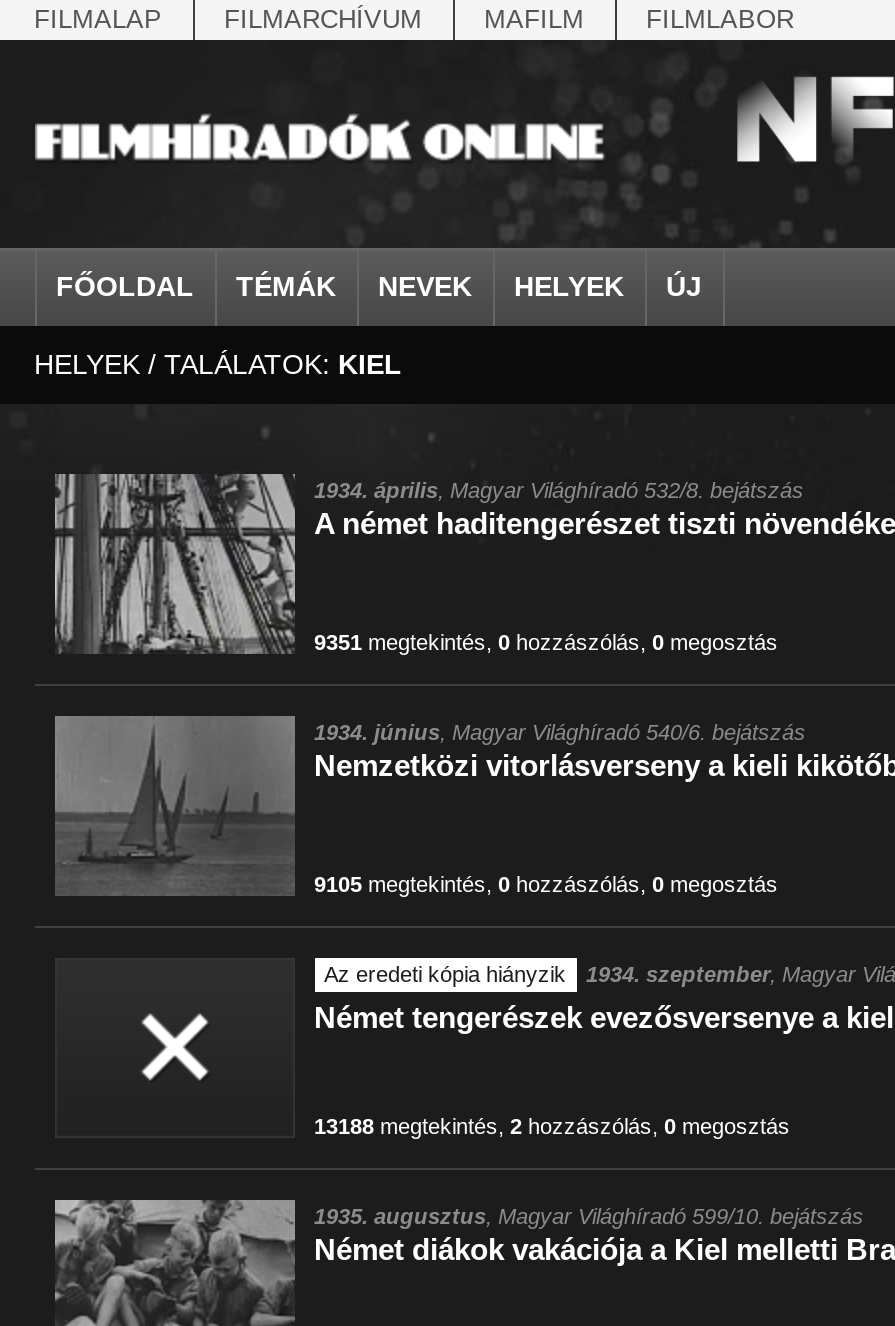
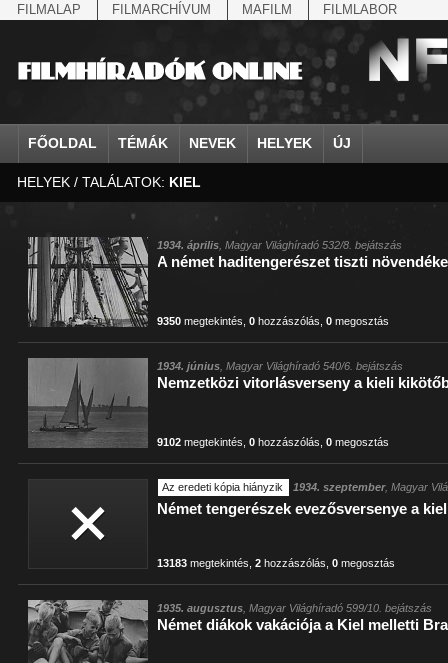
- 9351 megtekintés, 0 hozzászólás, 0 megosztás
+ 9350 megtekintés, 0 hozzászólás, 0 megosztás

- 9105 megtekintés, 0 hozzászólás, 0 megosztás
+ 9102 megtekintés, 0 hozzászólás, 0 megosztás

- 13188 megtekintés, 2 hozzászólás, 0 megosztás
+ 13183 megtekintés, 2 hozzászólás, 0 megosztás
